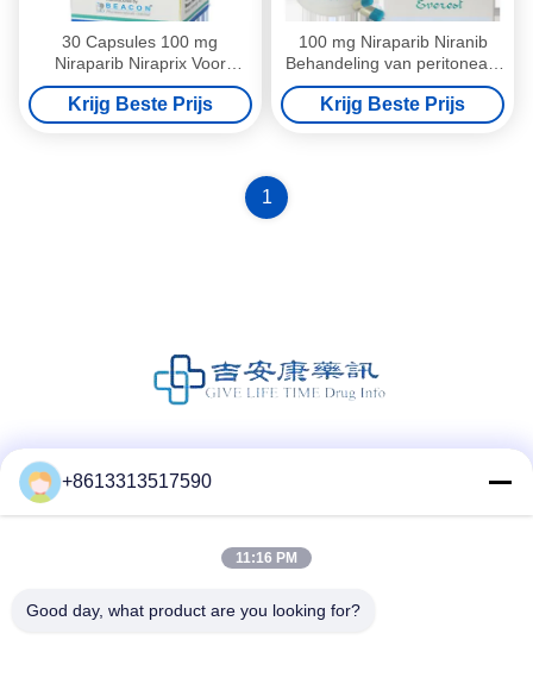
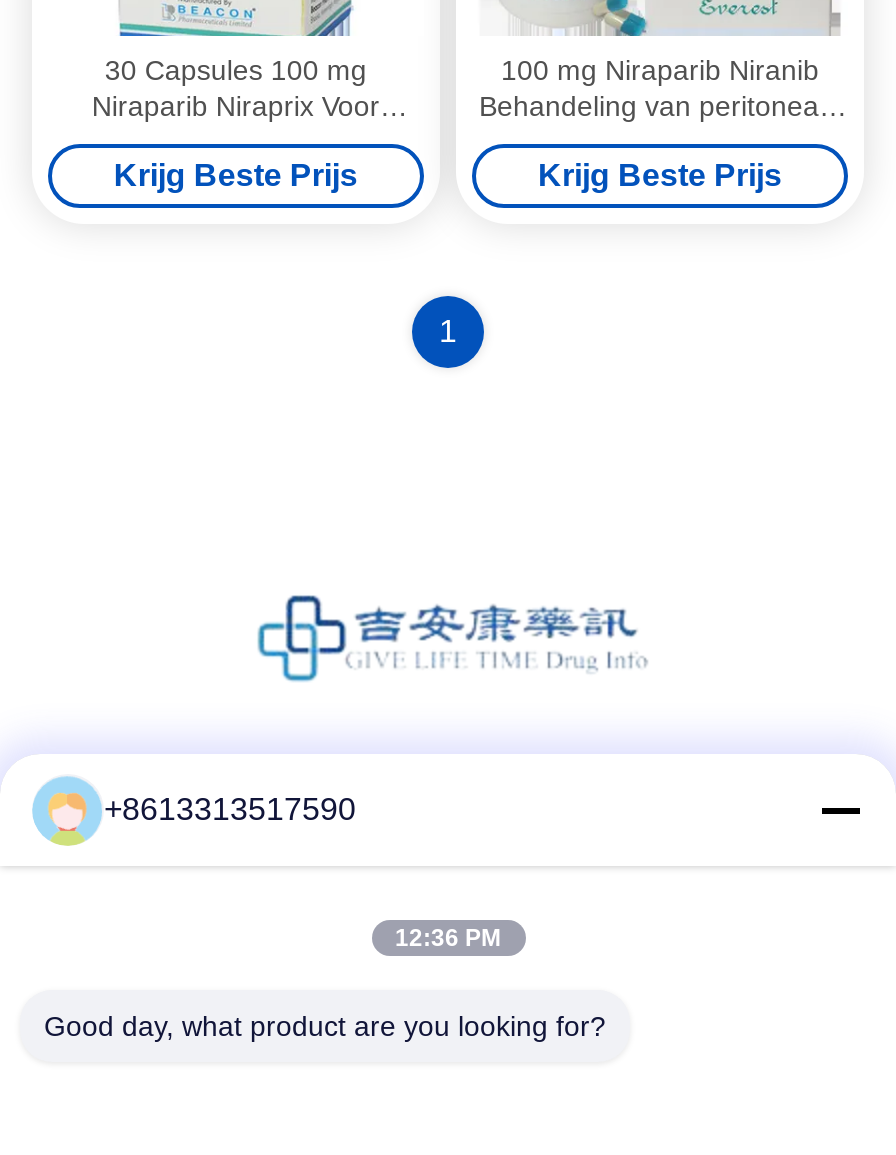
- 11:16 PM
+ 12:36 PM
